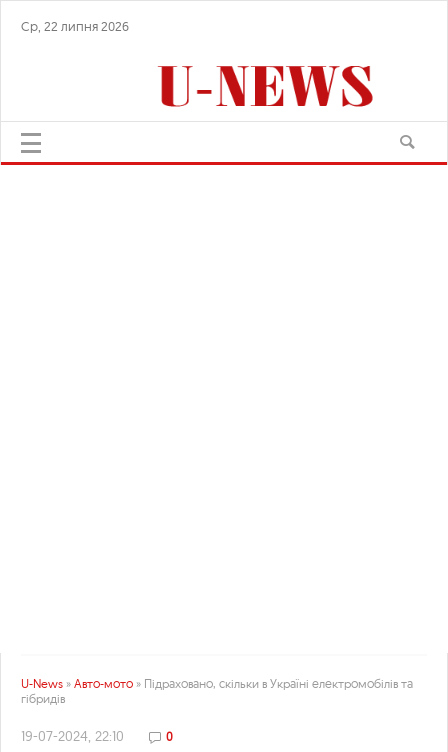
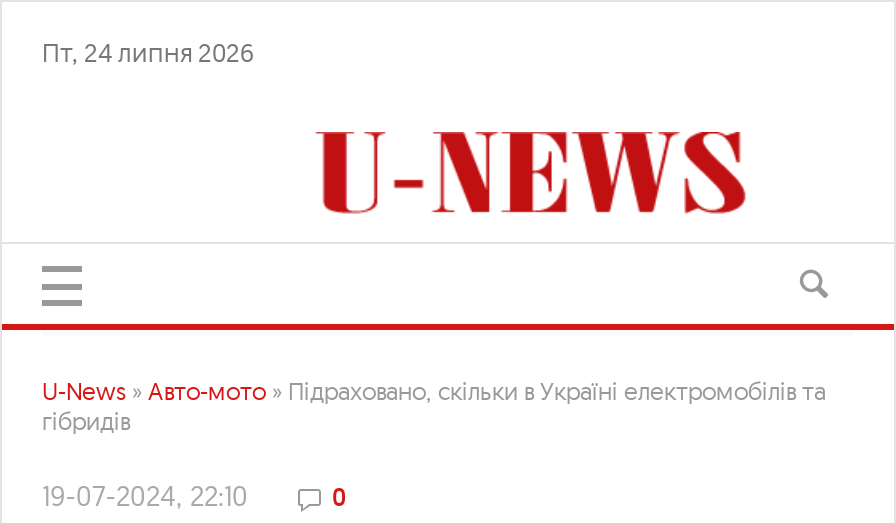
- Ср, 22 липня 2026
+ Пт, 24 липня 2026
